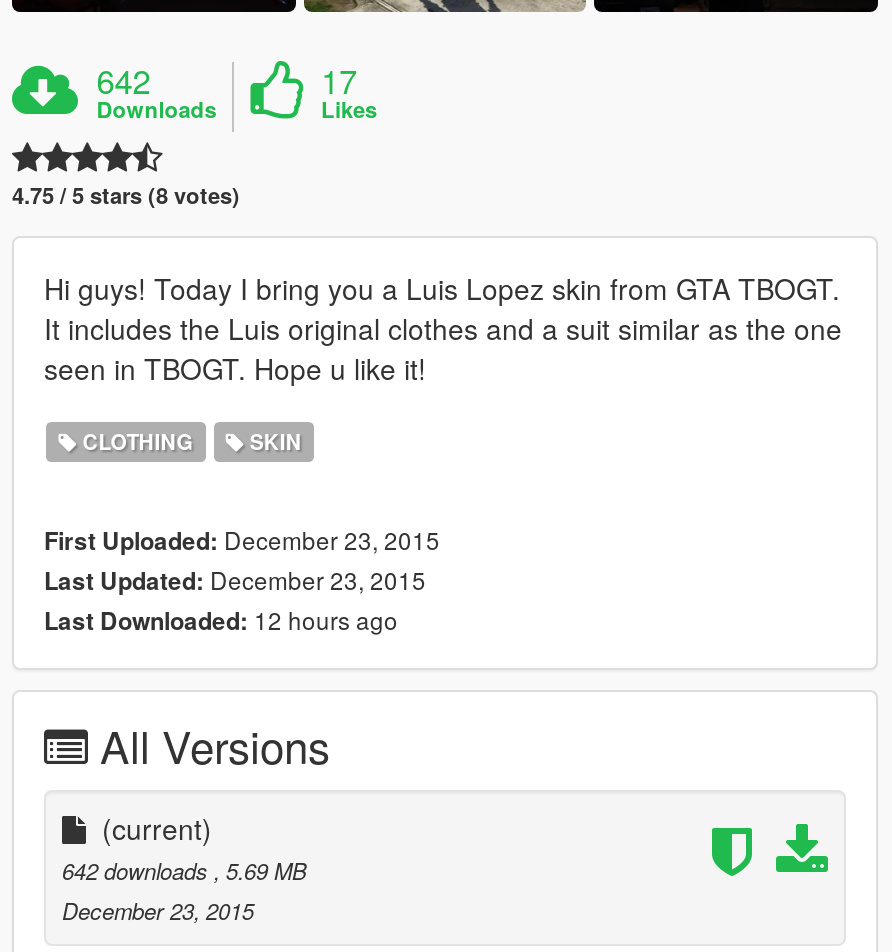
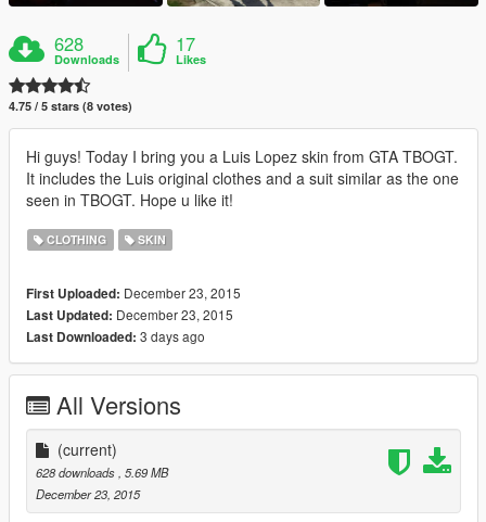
- 642
+ 628

- Last Downloaded: 12 hours ago
+ Last Downloaded: 3 days ago

- 642 downloads, 5.69 MB
+ 628 downloads, 5.69 MB
